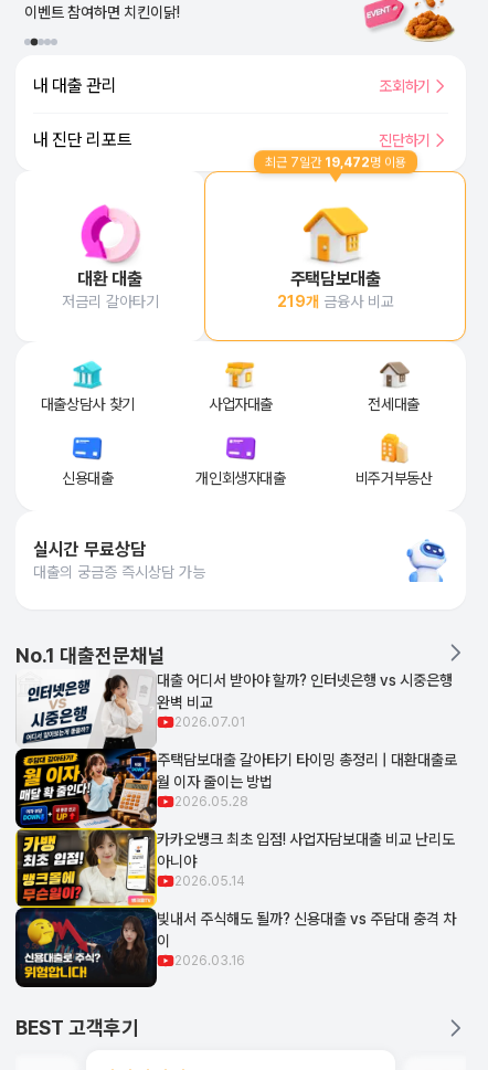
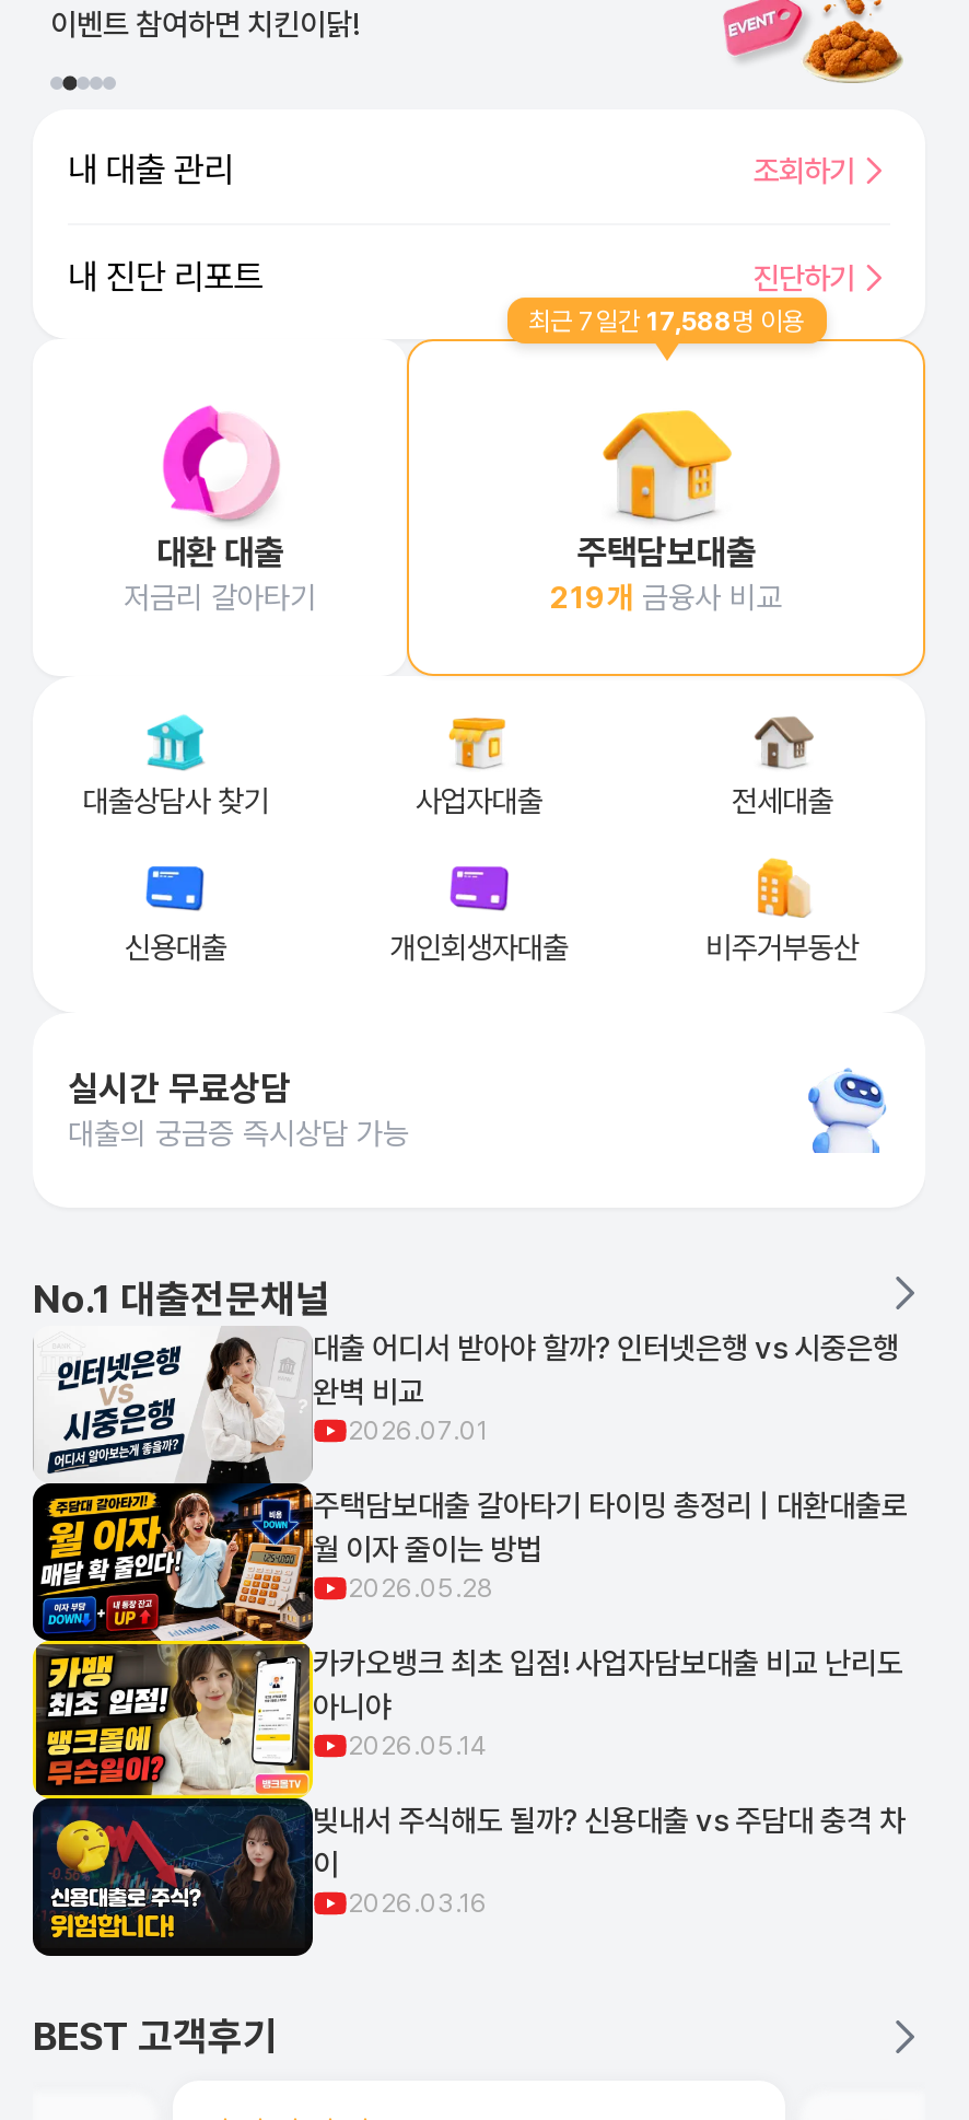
- 최근 7일간 19,472명 이용
+ 최근 7일간 17,588명 이용
